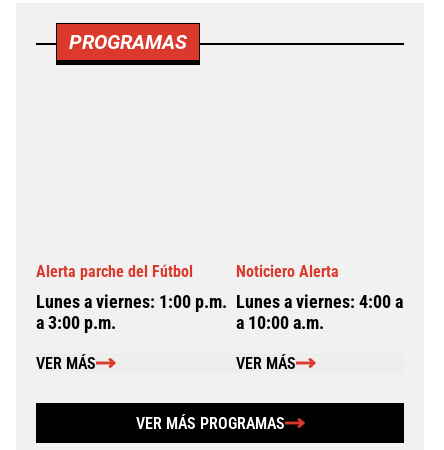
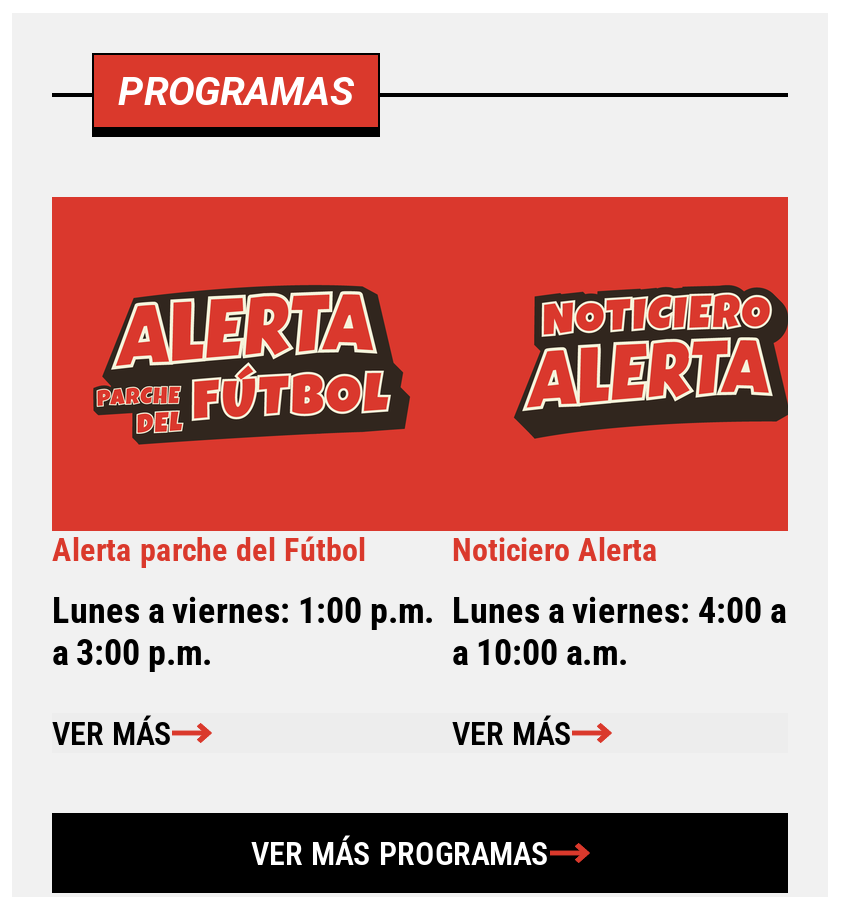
+ [image]
